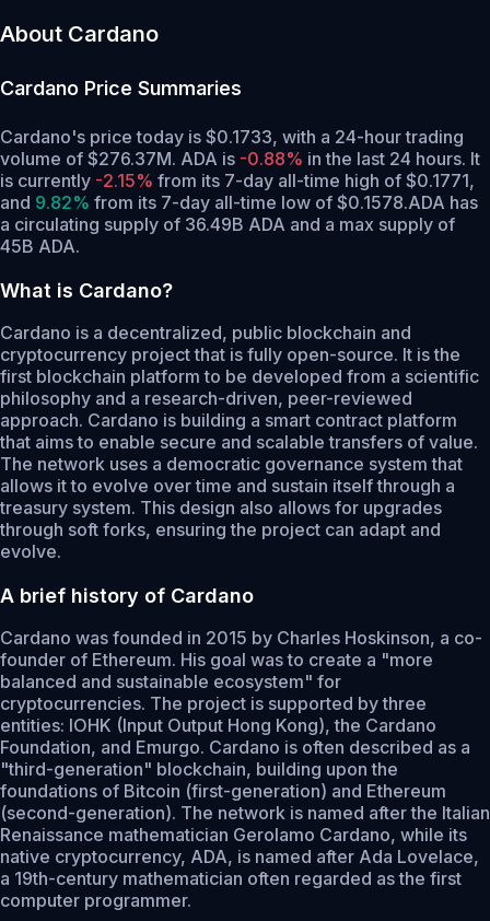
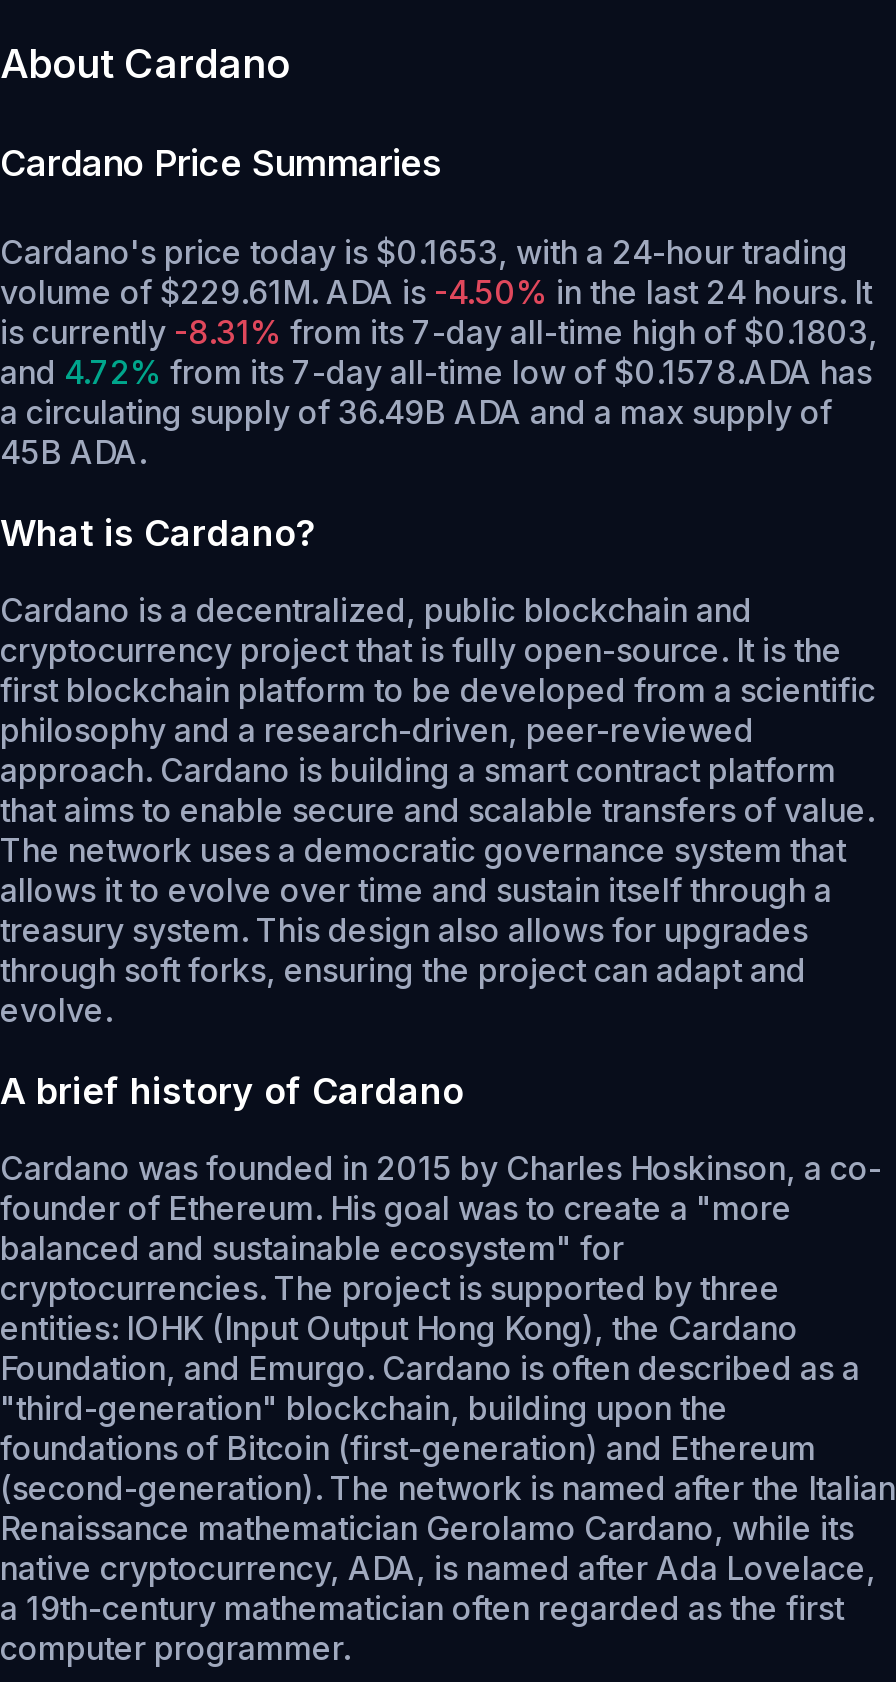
- Cardano's price today is $0.1733, with a 24-hour trading
+ Cardano's price today is $0.1653, with a 24-hour trading

- volume of $276.37M. ADA is -0.88% in the last 24 hours. It
+ volume of $229.61M. ADA is -4.50% in the last 24 hours. It

- is currently -2.15% from its 7-day all-time high of $0.1771,
+ is currently -8.31% from its 7-day all-time high of $0.1803,

- and 9.82% from its 7-day all-time low of $0.1578.ADA has
+ and 4.72% from its 7-day all-time low of $0.1578.ADA has
